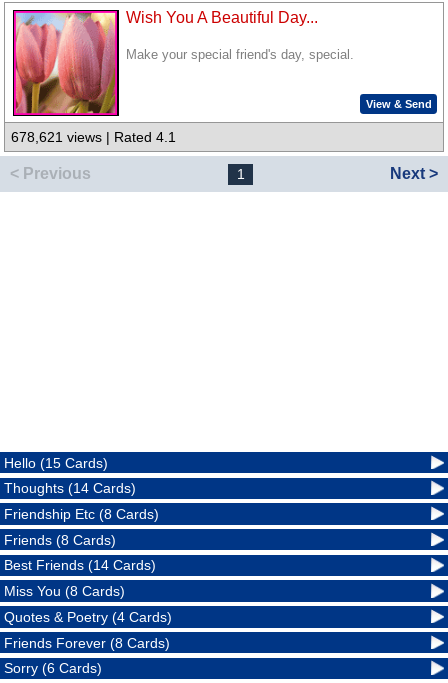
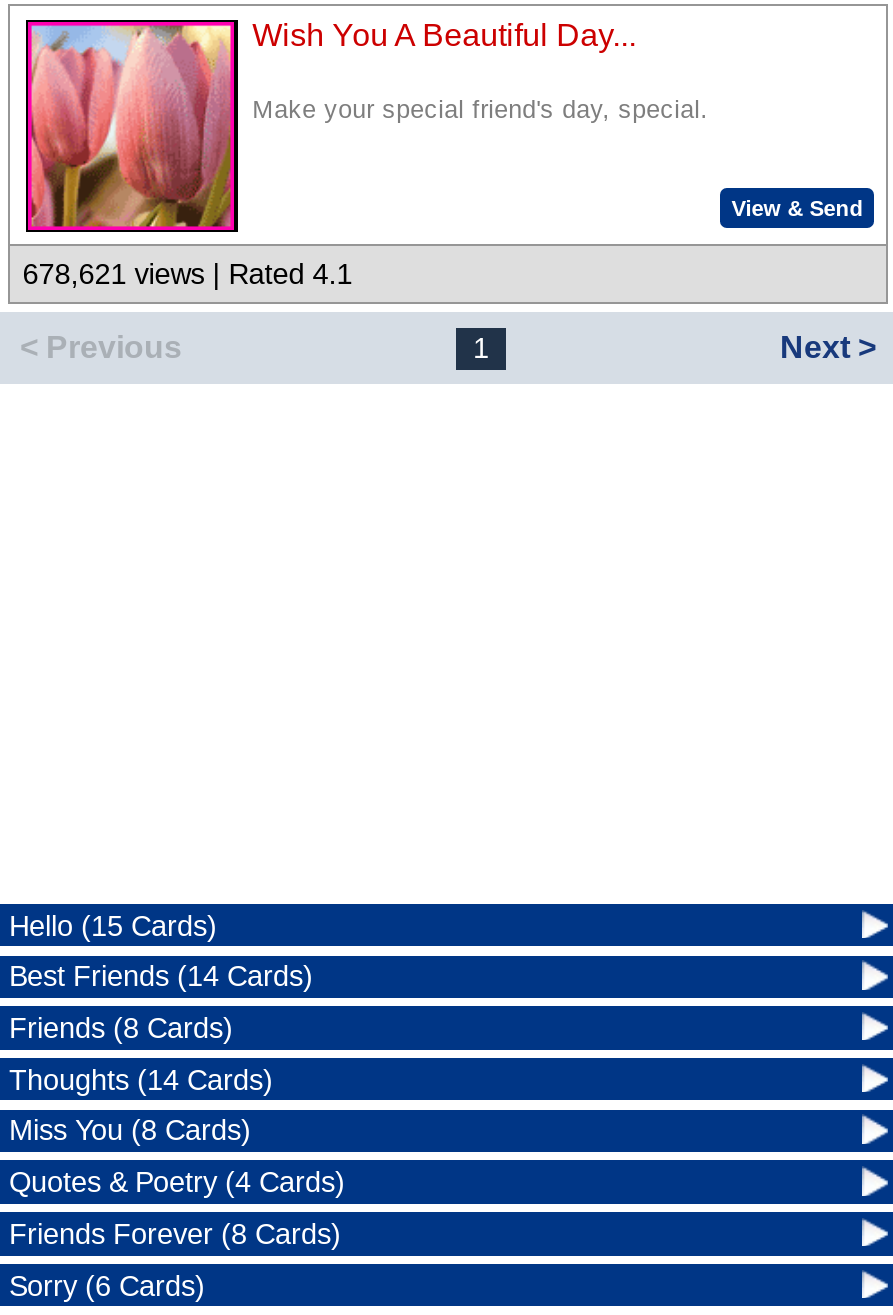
moved down: Thoughts (14 Cards)

- Friendship Etc (8 Cards)

moved up: Friends (8 Cards) | Best Friends (14 Cards)
